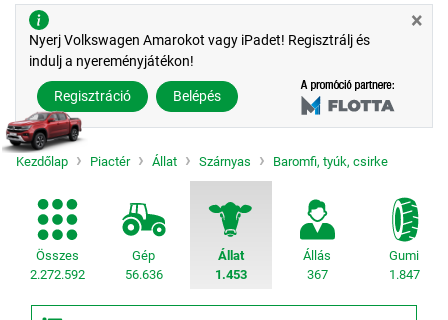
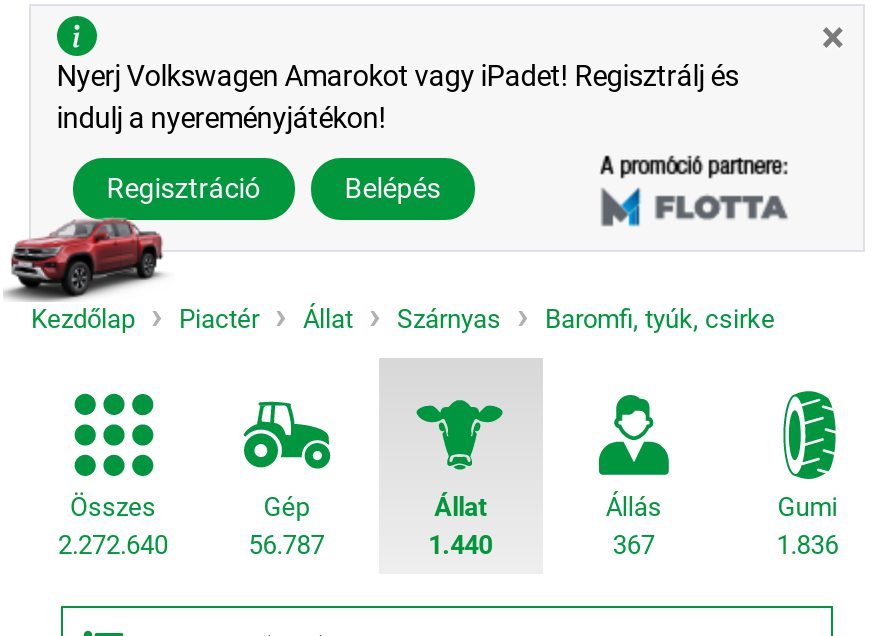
- 2.272.592
+ 2.272.640

- 56.636
+ 56.787

- 1.453
+ 1.440

- 1.847
+ 1.836
